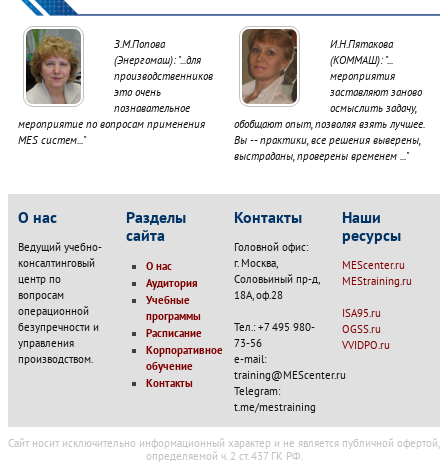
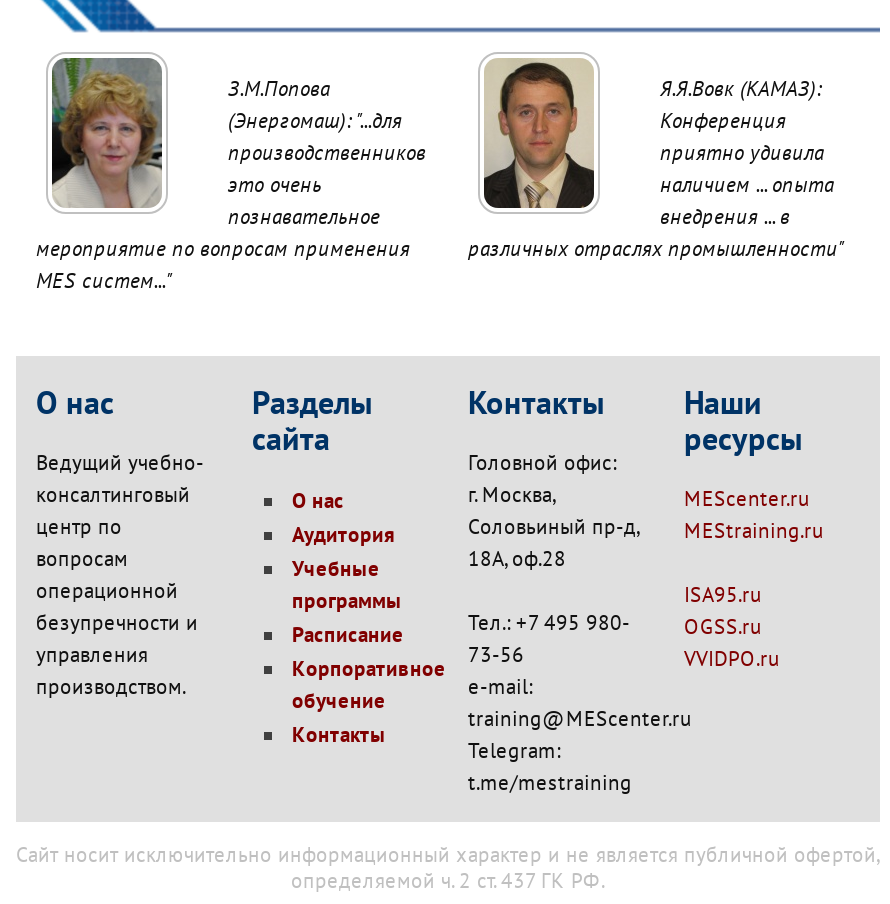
- [image]
- И.Н.Пятакова
- (КОММАШ): "...
- мероприятия
- заставляют заново
- осмыслить задачу,
- обобщают опыт, позволяя взять лучшее.
- Вы -- практики, все решения выверены,
- выстраданы, проверены временем ..."
+ [image]
+ Я.Я.Вовк (КАМАЗ):
+ Конференция
+ приятно удивила
+ наличием ... опыта
+ внедрения ... в
+ различных отраслях промышленности"
